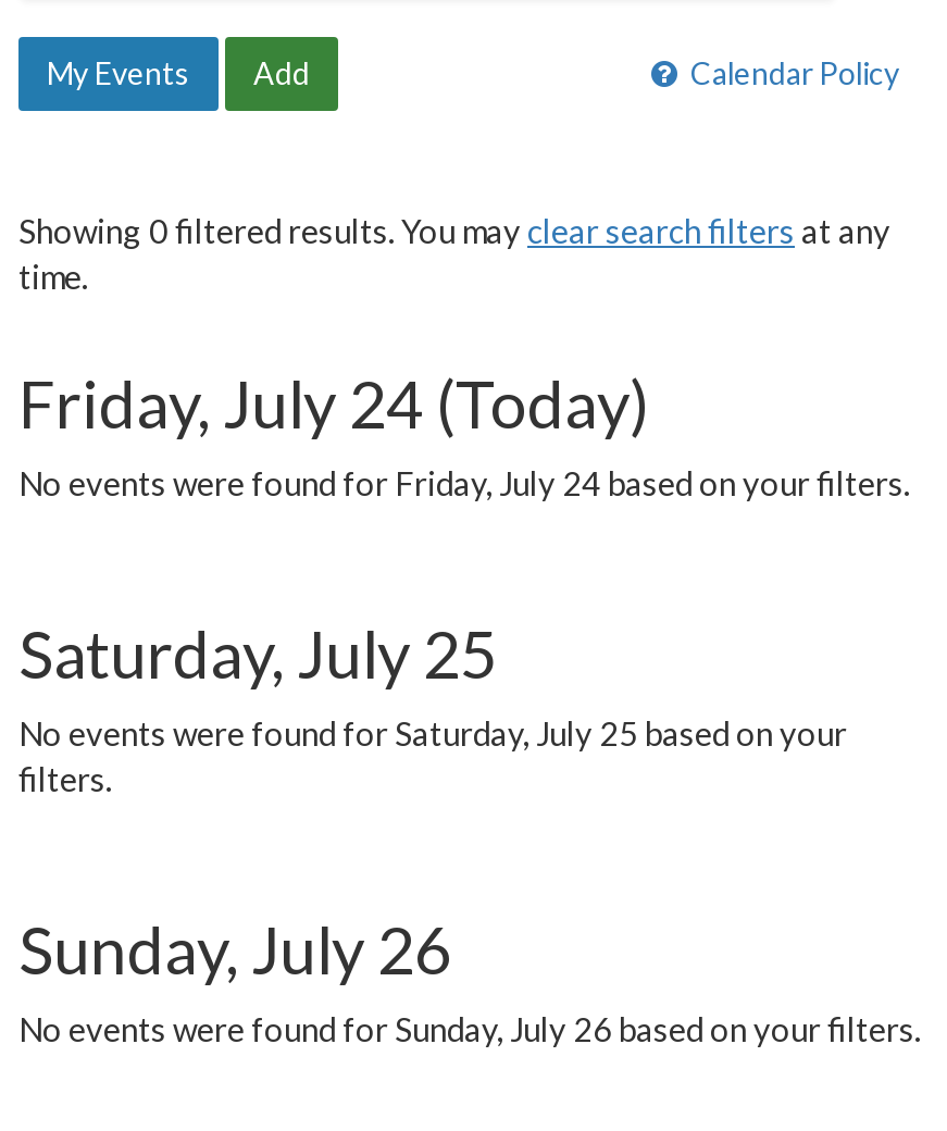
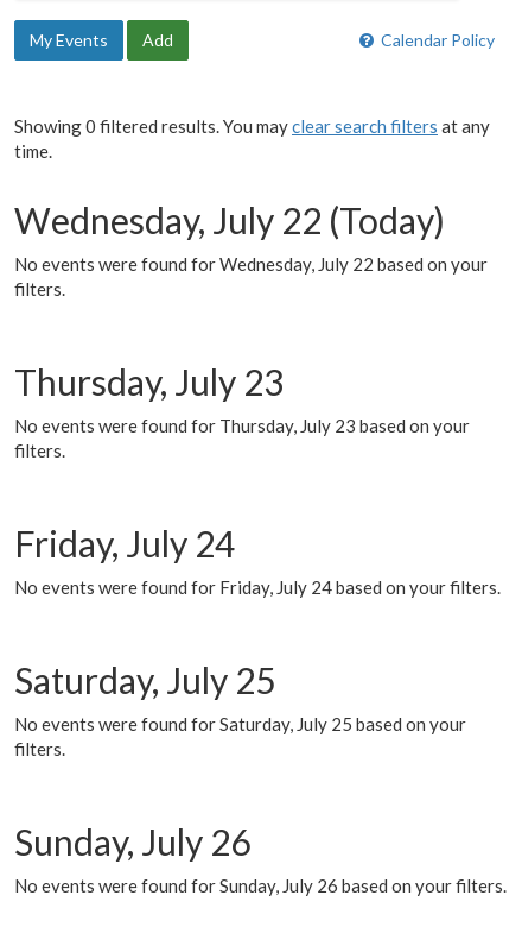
- Friday, July 24 (Today)
+ Wednesday, July 22 (Today)
+ No events were found for Wednesday, July 22 based on your
+ filters.
+ Thursday, July 23
+ No events were found for Thursday, July 23 based on your
+ filters.
+ Friday, July 24
